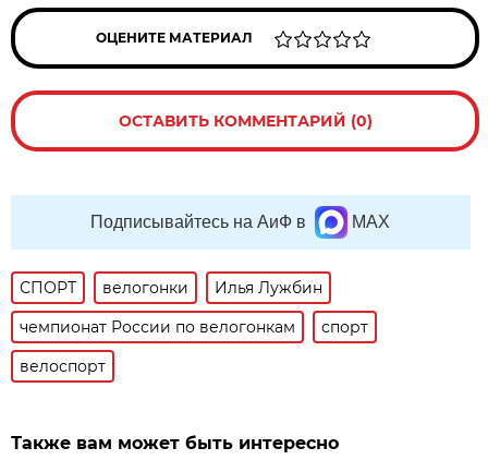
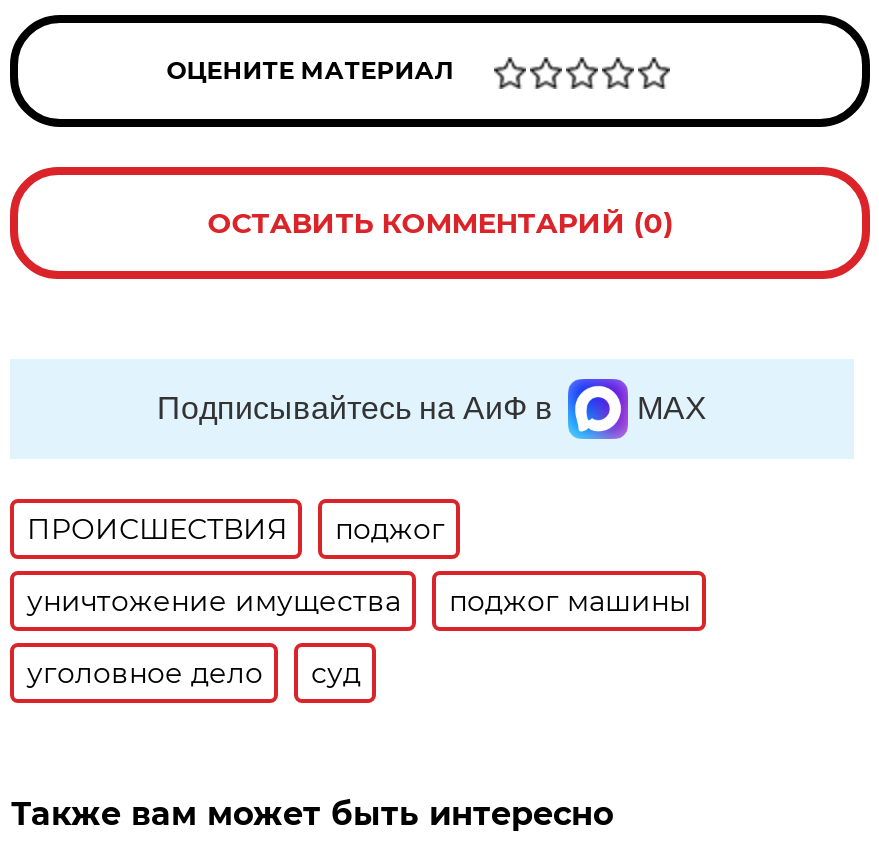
- СПОРТ
- велогонки
- Илья Лужбин
+ ПРОИСШЕСТВИЯ
+ поджог

- чемпионат России по велогонкам
- спорт
+ уничтожение имущества
+ поджог машины

- велоспорт
+ уголовное дело
+ суд
